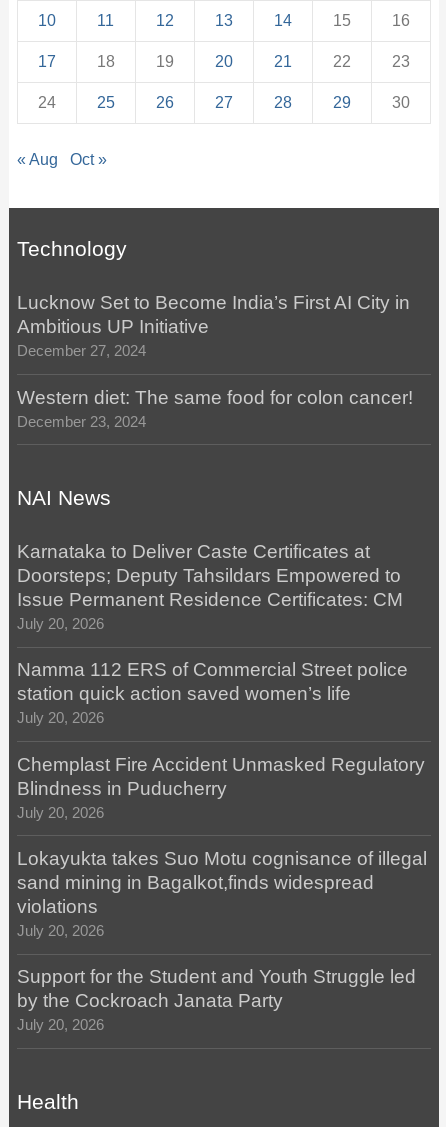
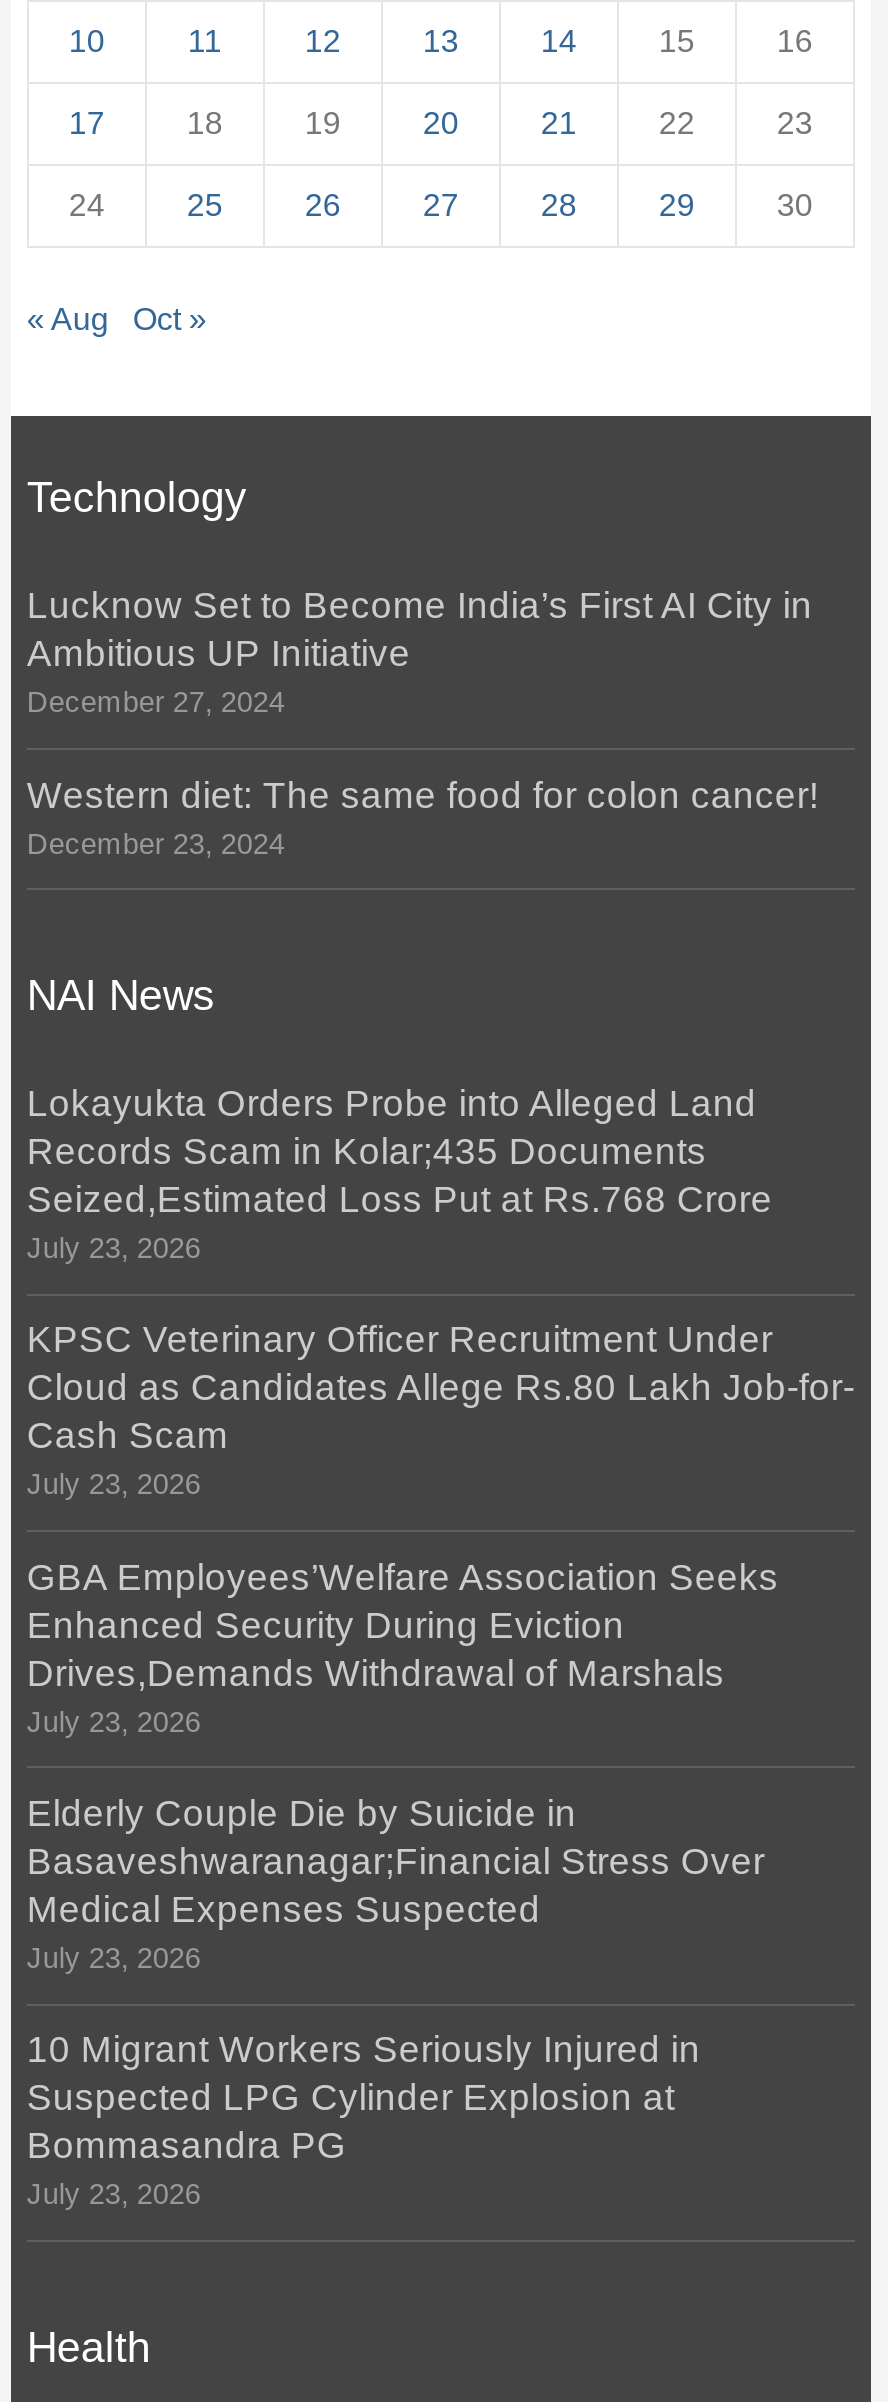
- Karnataka to Deliver Caste Certificates at
- Doorsteps; Deputy Tahsildars Empowered to
- Issue Permanent Residence Certificates: CM
- July 20, 2026
+ Lokayukta Orders Probe into Alleged Land
+ Records Scam in Kolar;435 Documents
+ Seized,Estimated Loss Put at Rs.768 Crore
+ July 23, 2026

- Namma 112 ERS of Commercial Street police
- station quick action saved women’s life
- July 20, 2026
+ KPSC Veterinary Officer Recruitment Under
+ Cloud as Candidates Allege Rs.80 Lakh Job-for-
+ Cash Scam
+ July 23, 2026

- Chemplast Fire Accident Unmasked Regulatory
- Blindness in Puducherry
- July 20, 2026
+ GBA Employees’Welfare Association Seeks
+ Enhanced Security During Eviction
+ Drives,Demands Withdrawal of Marshals
+ July 23, 2026

- Lokayukta takes Suo Motu cognisance of illegal
- sand mining in Bagalkot,finds widespread
- violations
- July 20, 2026
+ Elderly Couple Die by Suicide in
+ Basaveshwaranagar;Financial Stress Over
+ Medical Expenses Suspected
+ July 23, 2026

- Support for the Student and Youth Struggle led
- by the Cockroach Janata Party
- July 20, 2026
+ 10 Migrant Workers Seriously Injured in
+ Suspected LPG Cylinder Explosion at
+ Bommasandra PG
+ July 23, 2026
